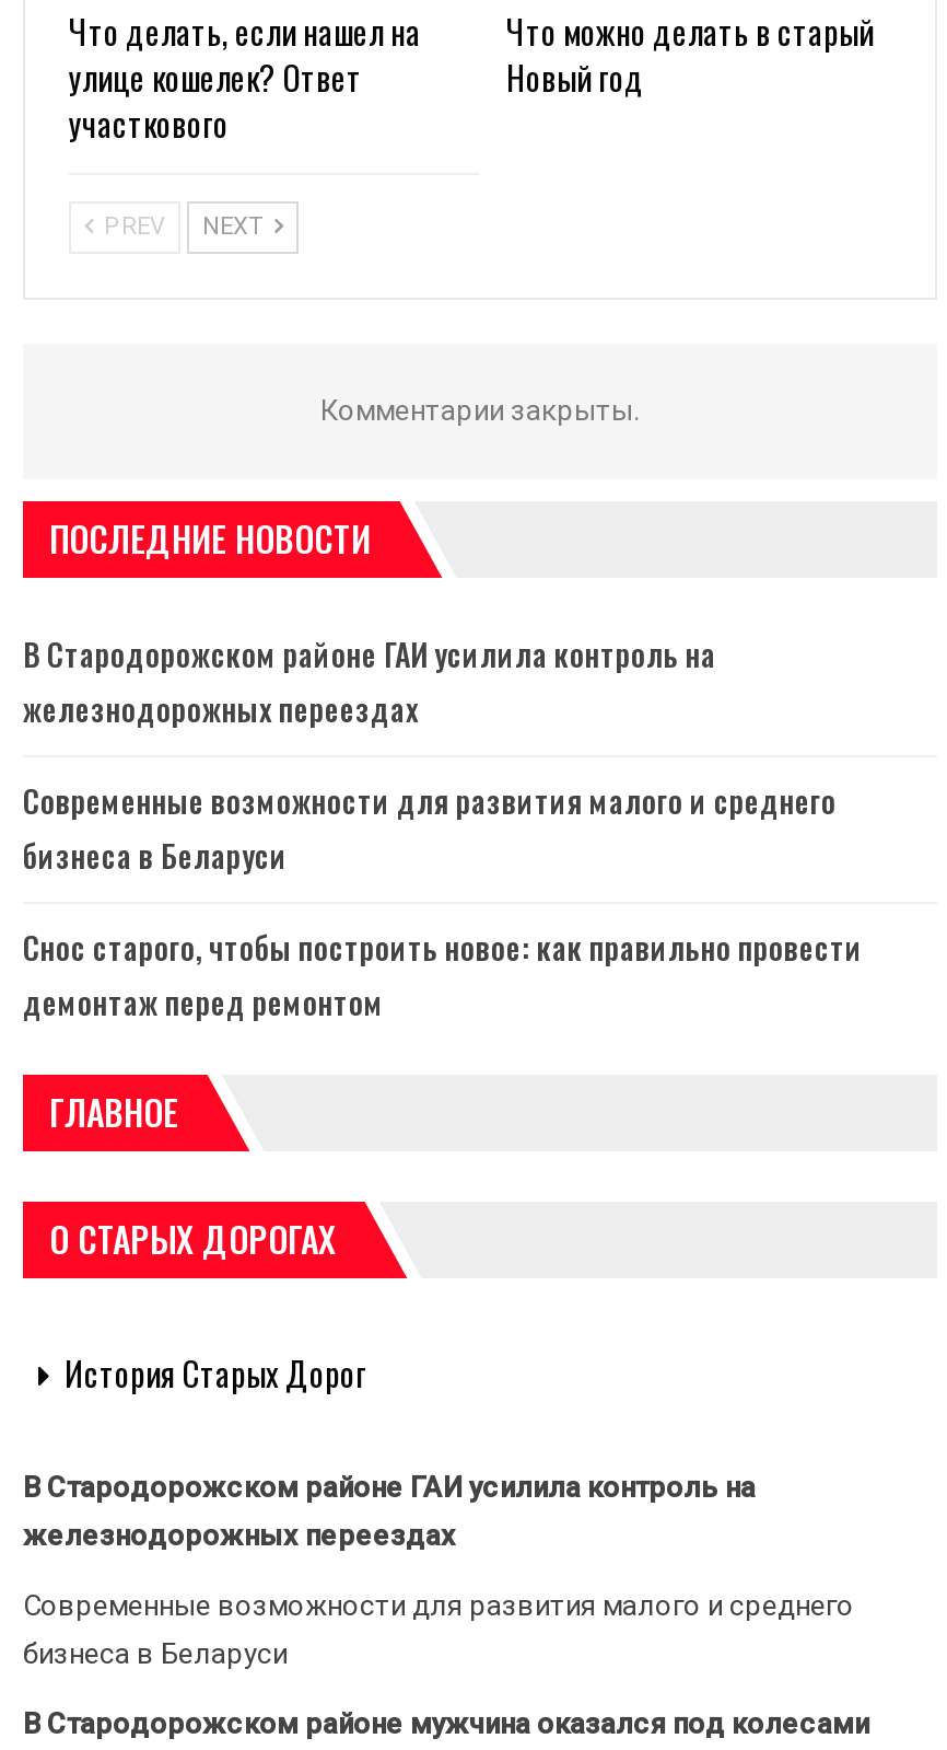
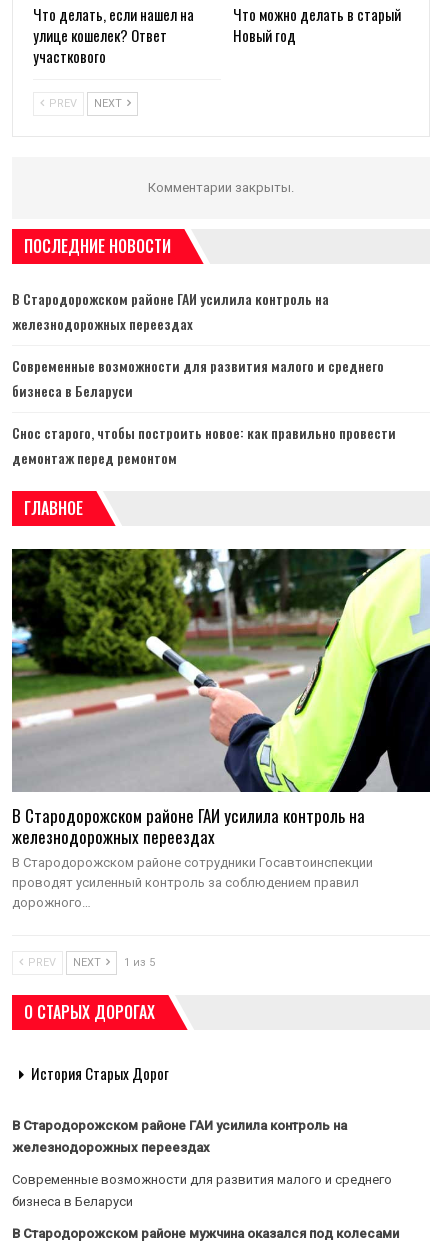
+ [image]
+ В Стародорожском районе ГАИ усилила контроль на
+ железнодорожных переездах
+ В Стародорожском районе сотрудники Госавтоинспекции
+ проводят усиленный контроль за соблюдением правил
+ дорожного…

+ PREV
+ NEXT
+ 1 из 5
